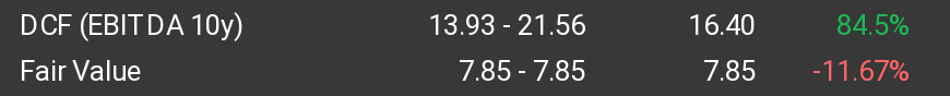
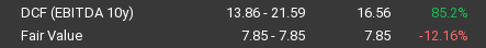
- 13.93 - 21.56
+ 13.86 - 21.59

- 16.40
+ 16.56

- 84.5%
+ 85.2%

- 7.85 -11.67%
+ 7.85 -12.16%
